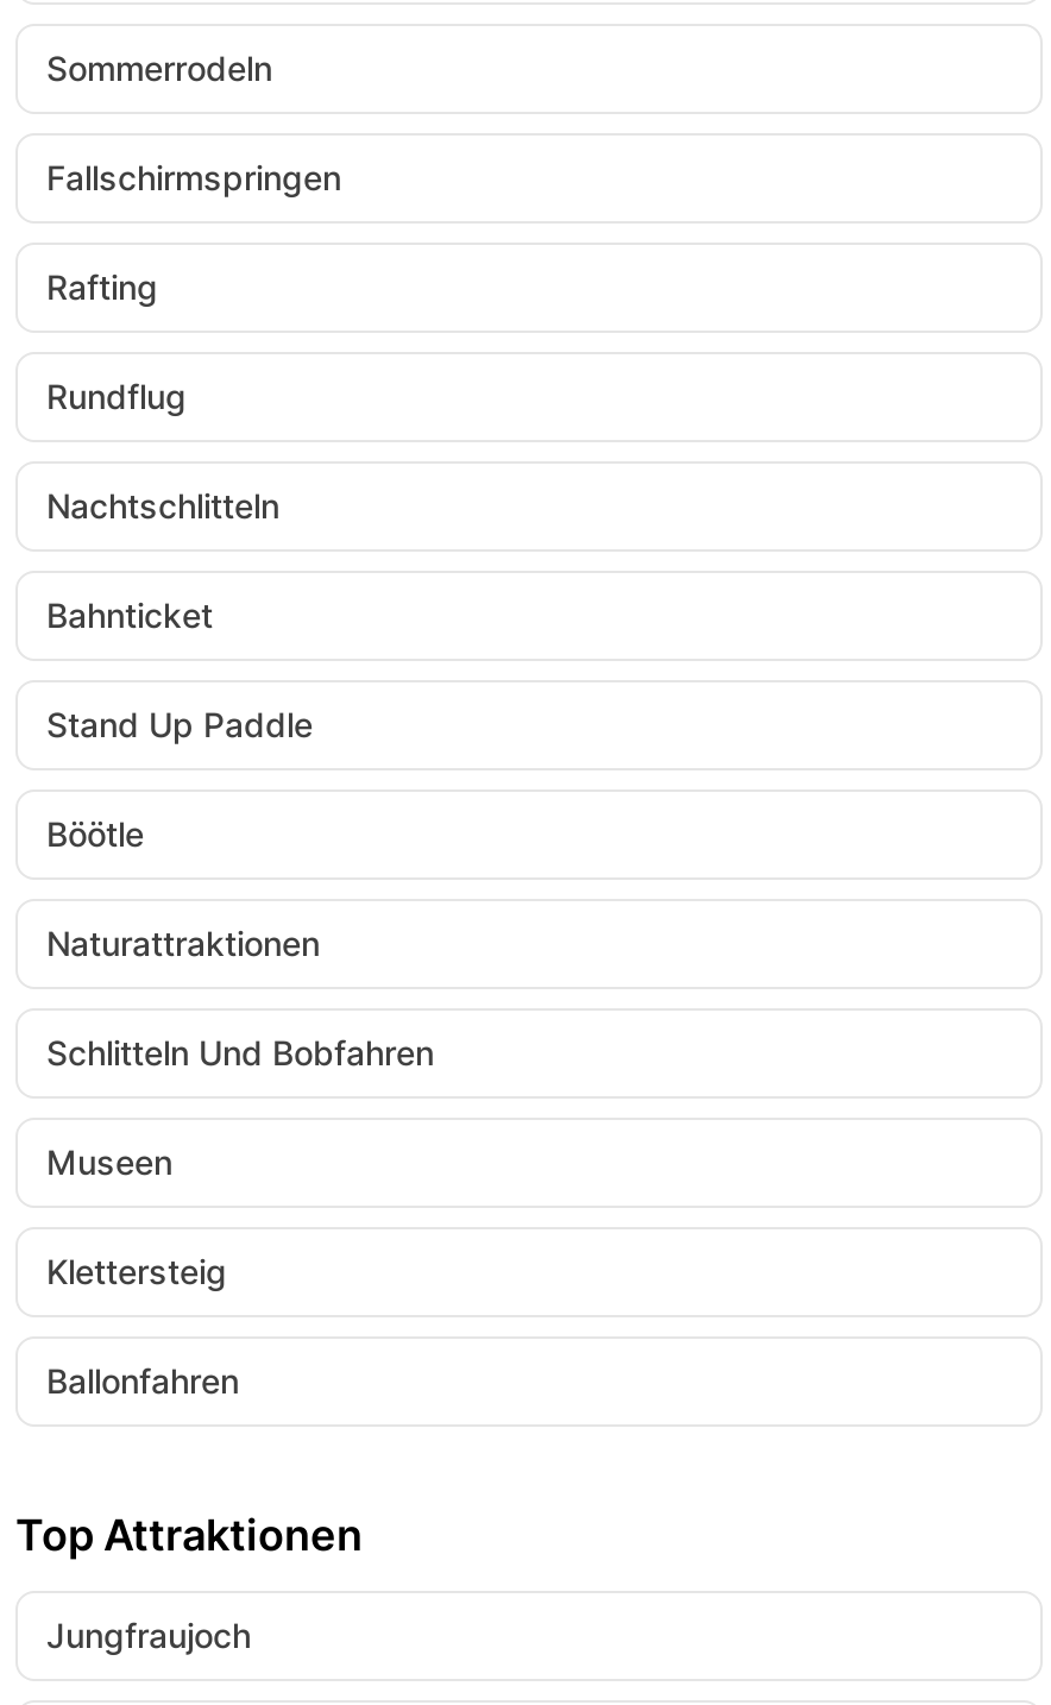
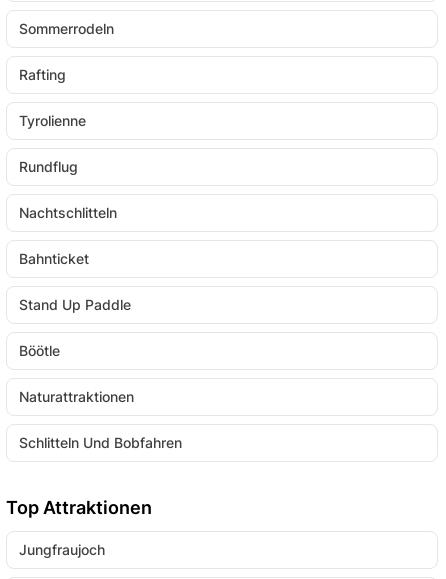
- Fallschirmspringen

+ Tyrolienne

- Museen
- Klettersteig
- Ballonfahren
